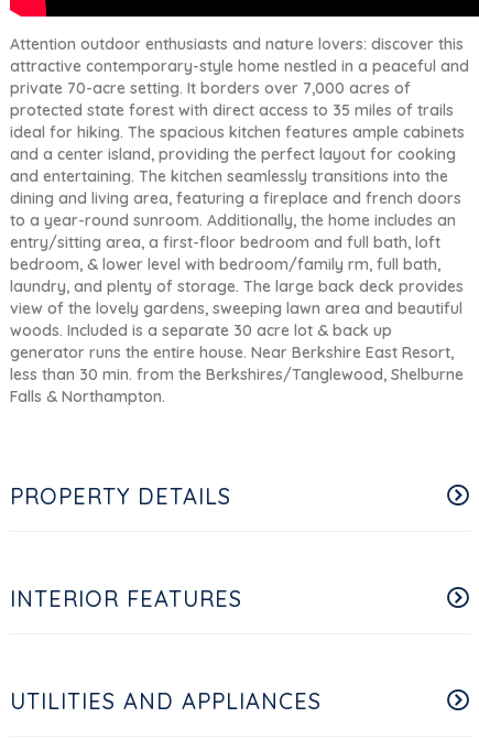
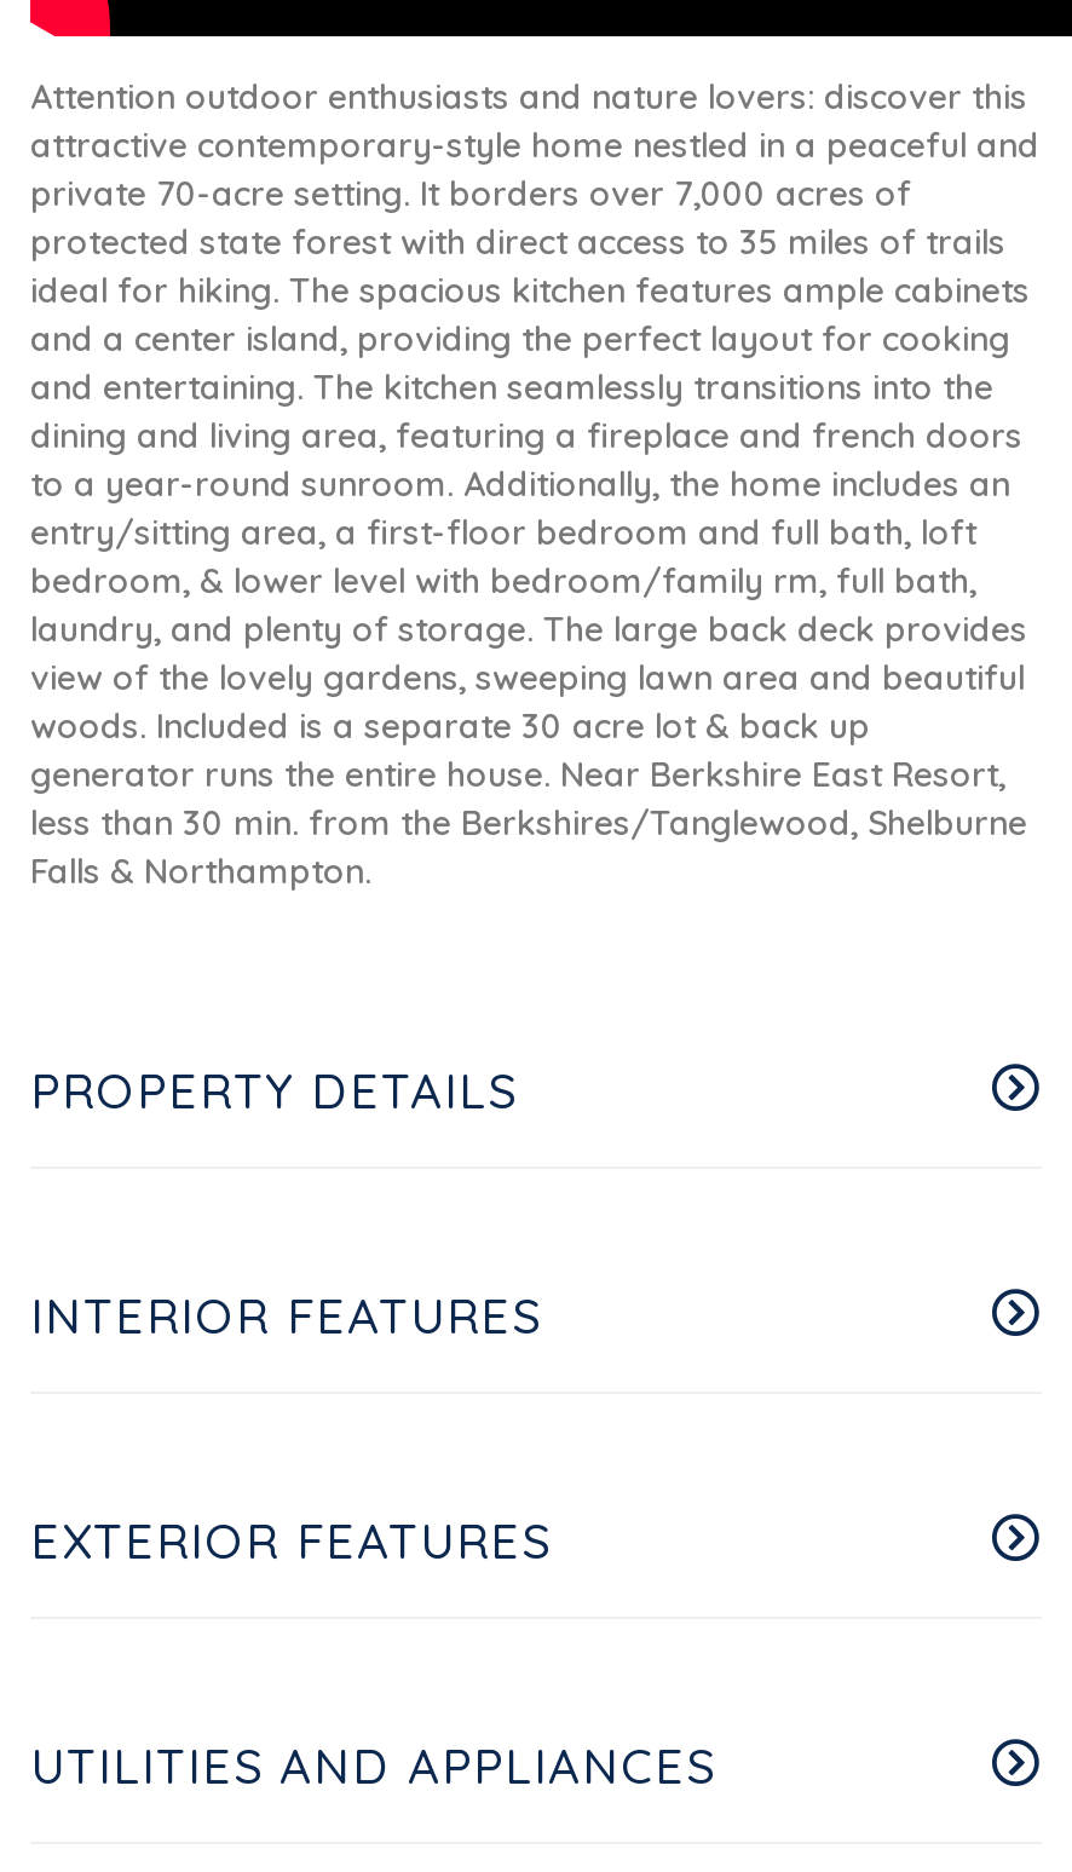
+ EXTERIOR FEATURES
